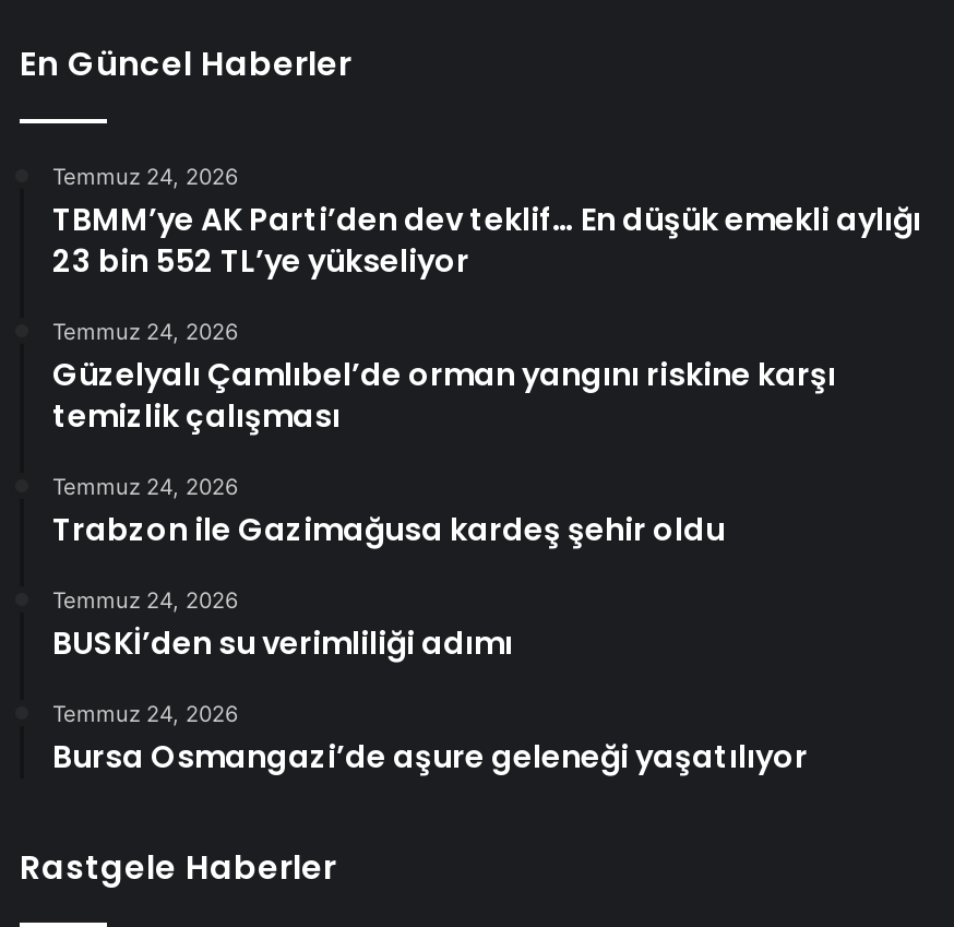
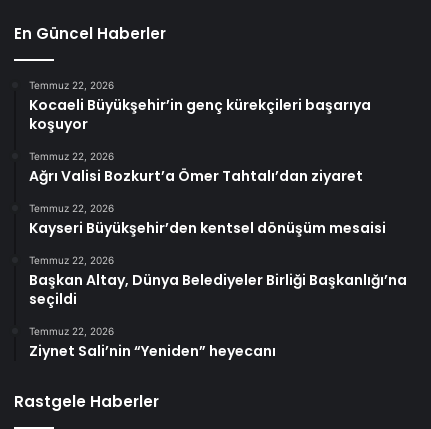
- Temmuz 24, 2026
- TBMM’ye AK Parti’den dev teklif… En düşük emekli aylığı
- 23 bin 552 TL’ye yükseliyor
+ Temmuz 22, 2026
+ Kocaeli Büyükşehir’in genç kürekçileri başarıya
+ koşuyor

- Temmuz 24, 2026
- Güzelyalı Çamlıbel’de orman yangını riskine karşı
- temizlik çalışması
+ Temmuz 22, 2026
+ Ağrı Valisi Bozkurt’a Ömer Tahtalı’dan ziyaret

- Temmuz 24, 2026
- Trabzon ile Gazimağusa kardeş şehir oldu
+ Temmuz 22, 2026
+ Kayseri Büyükşehir’den kentsel dönüşüm mesaisi

- Temmuz 24, 2026
- BUSKİ’den su verimliliği adımı
+ Temmuz 22, 2026
+ Başkan Altay, Dünya Belediyeler Birliği Başkanlığı’na
+ seçildi

- Temmuz 24, 2026
- Bursa Osmangazi’de aşure geleneği yaşatılıyor
+ Temmuz 22, 2026
+ Ziynet Sali’nin “Yeniden” heyecanı
